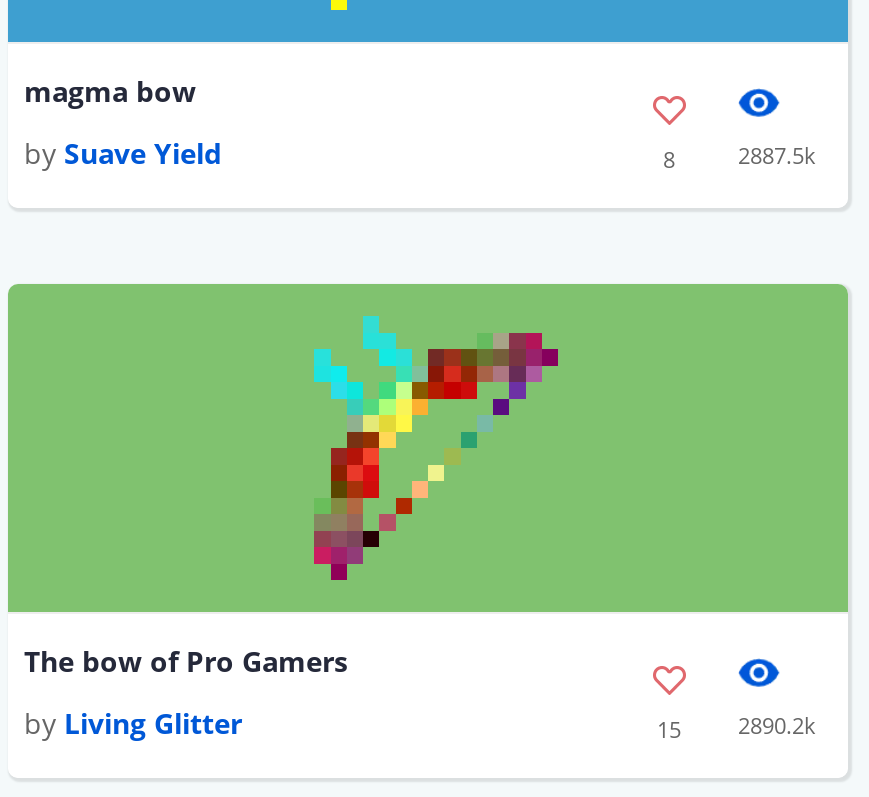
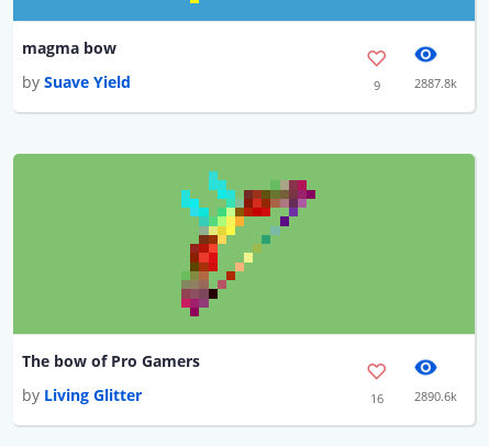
- 8
- 2887.5k
+ 9
+ 2887.8k

- 15
- 2890.2k
+ 16
+ 2890.6k
